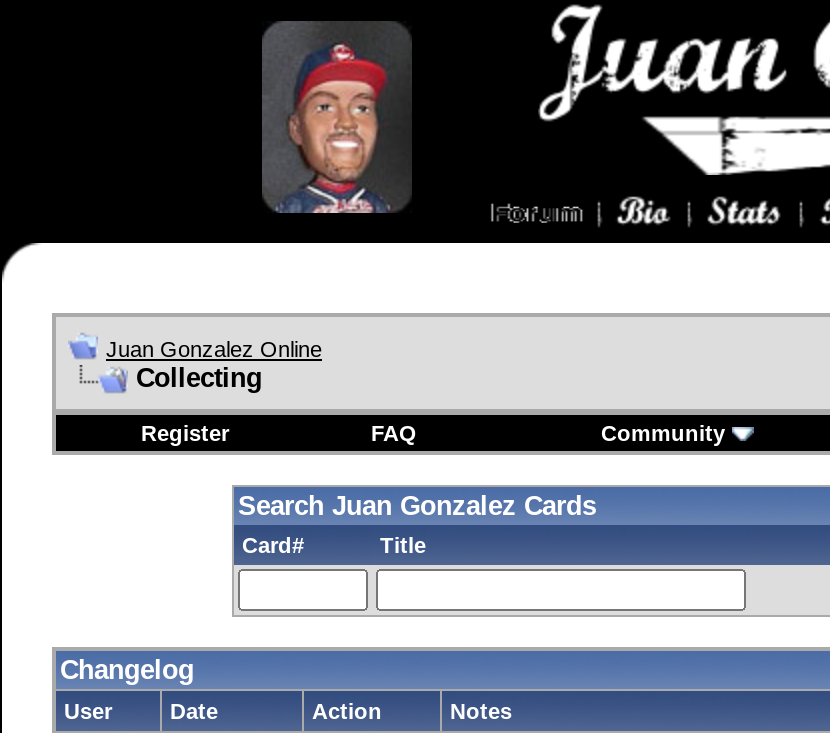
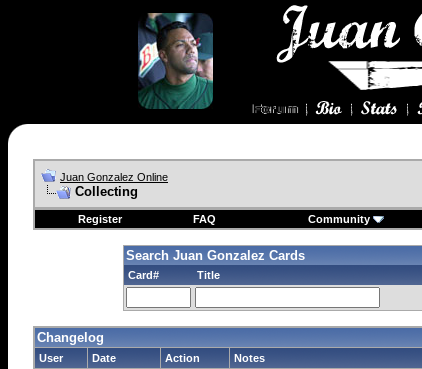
- [image]
+ [image]
